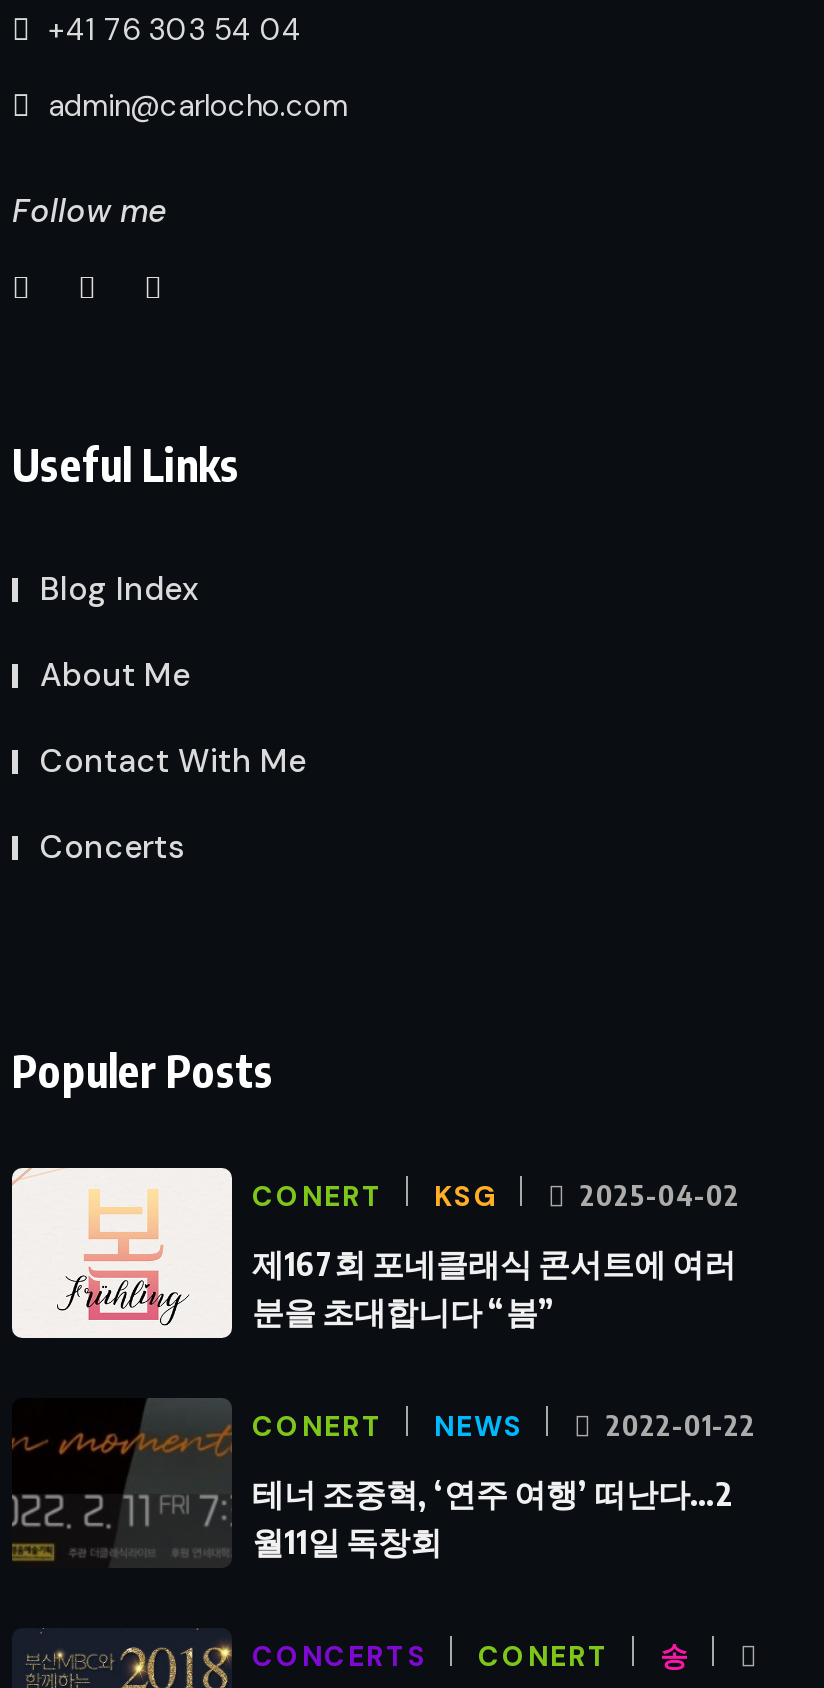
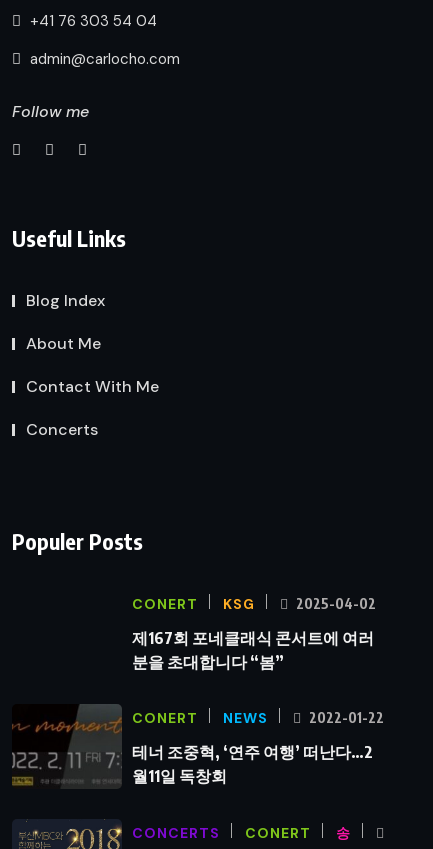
- [image]
